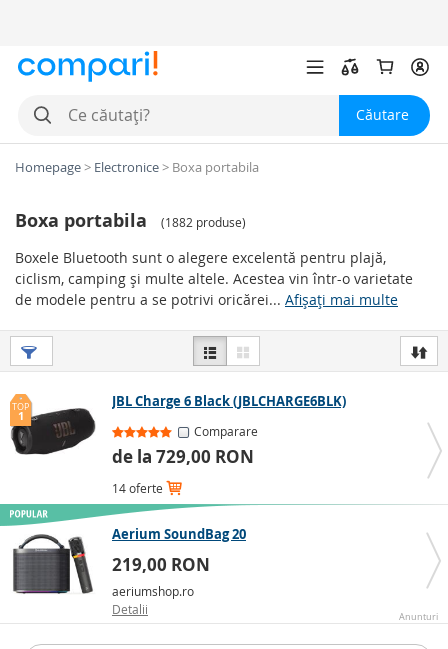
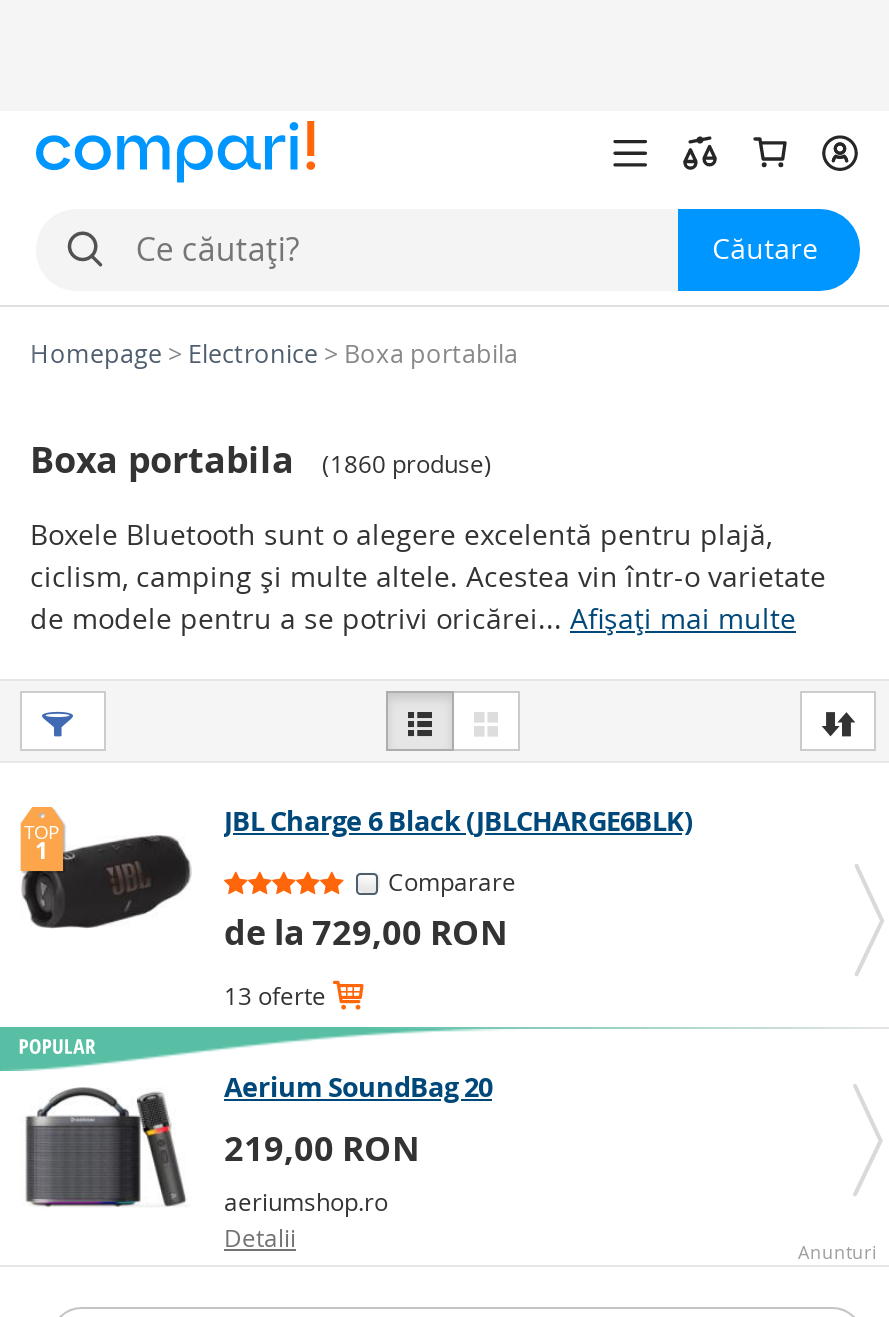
- Boxa portabila (1882 produse)
+ Boxa portabila (1860 produse)

- 14 oferte
+ 13 oferte
